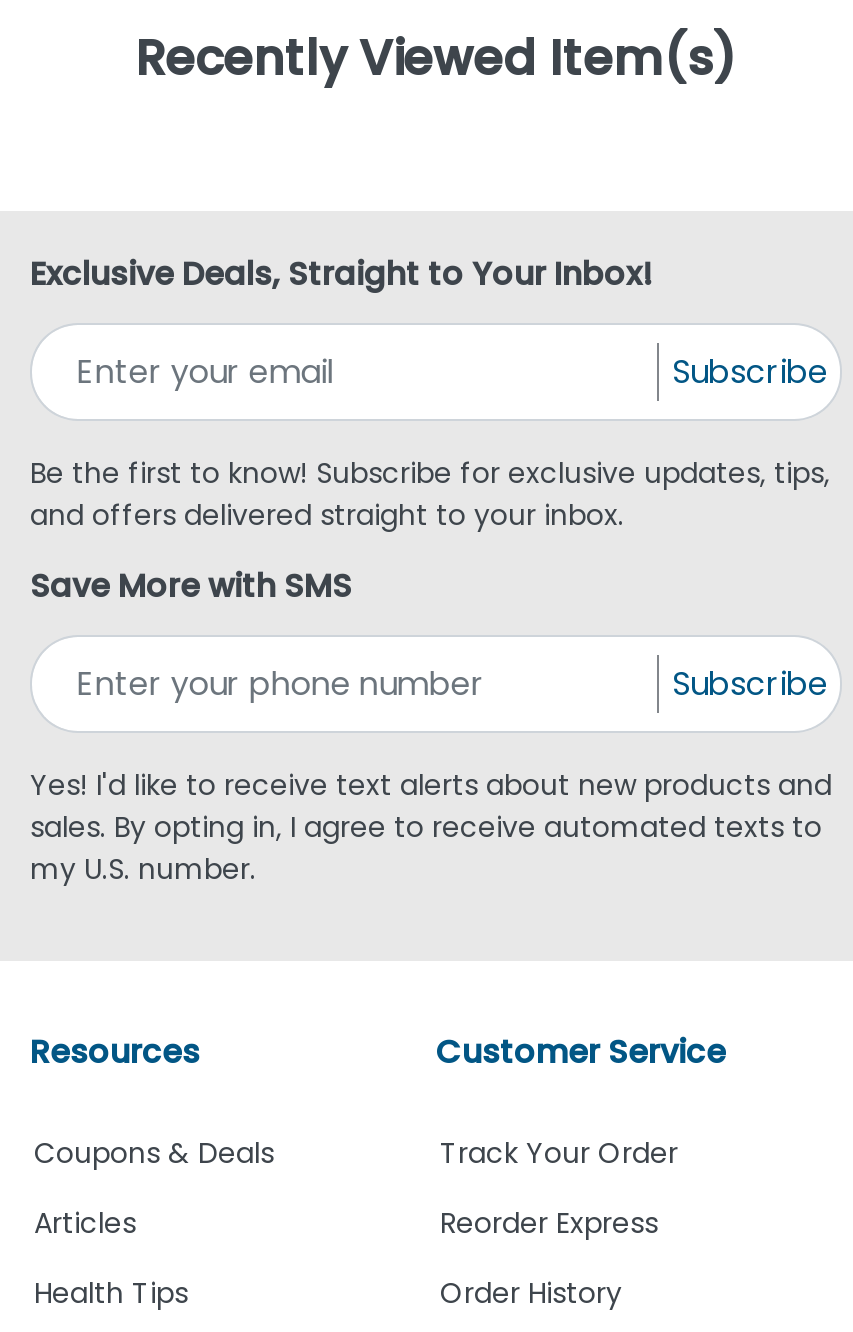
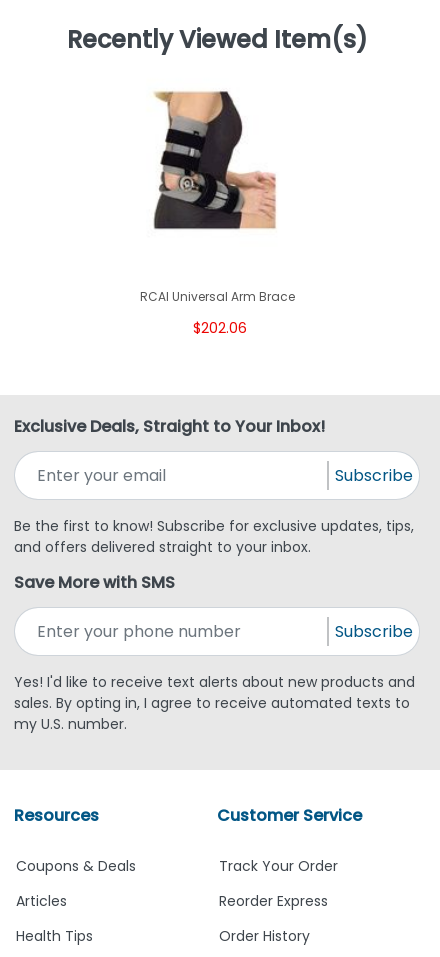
+ RCAI Universal Arm Brace
+ $202.06

+ [image]
